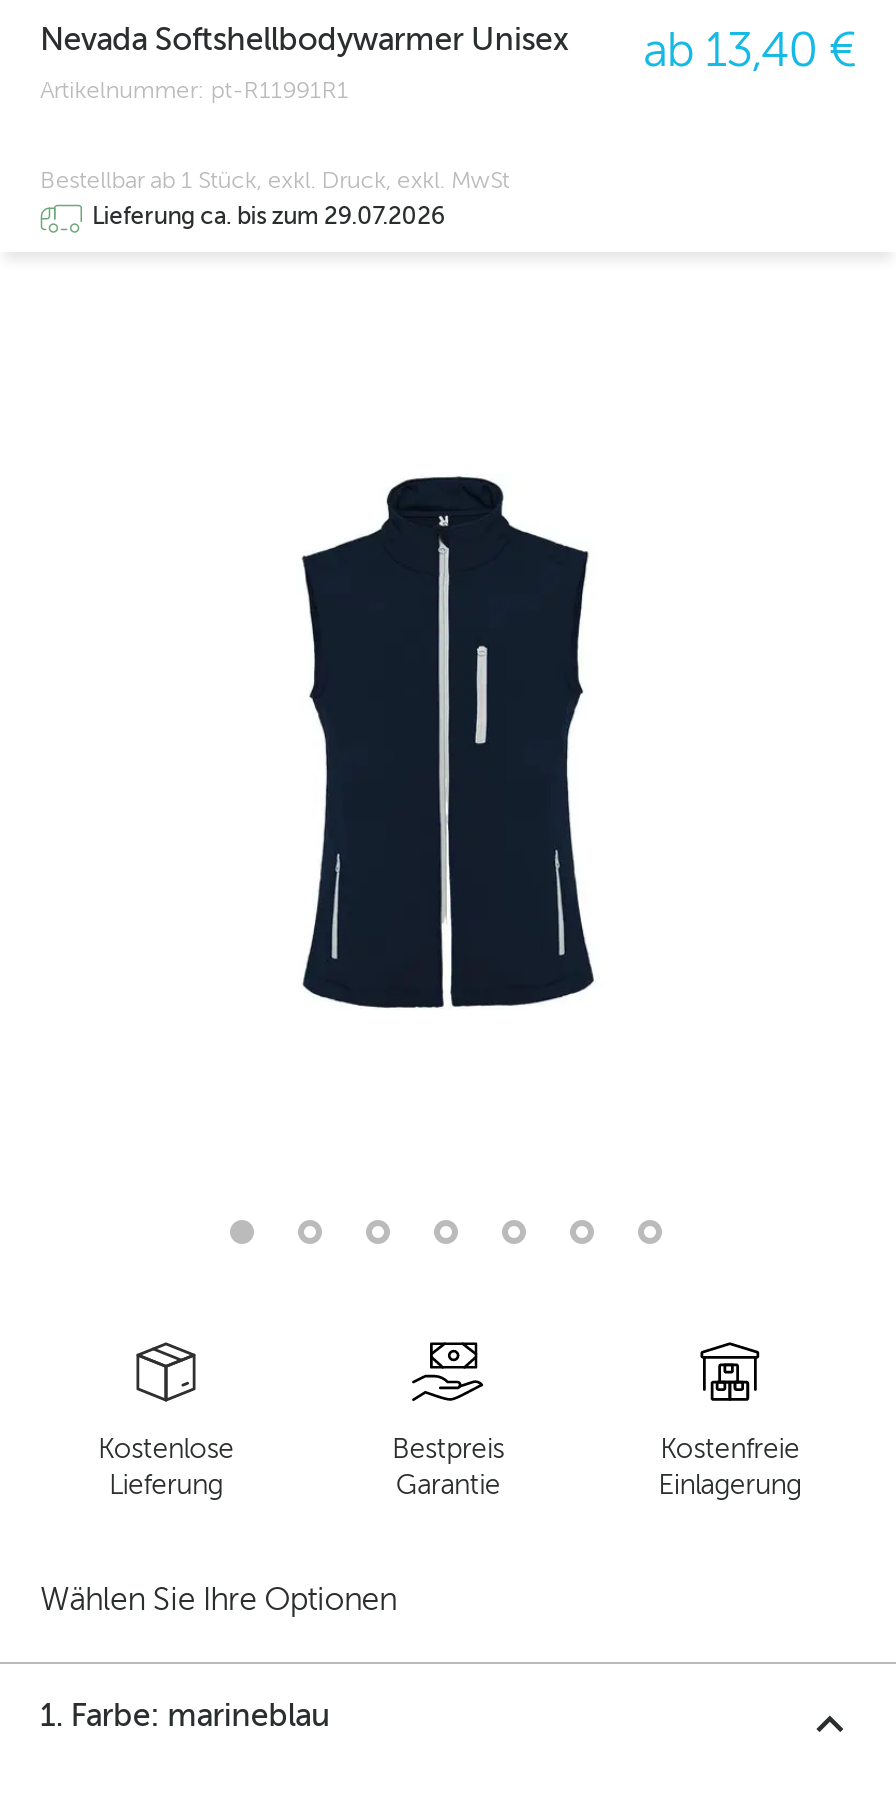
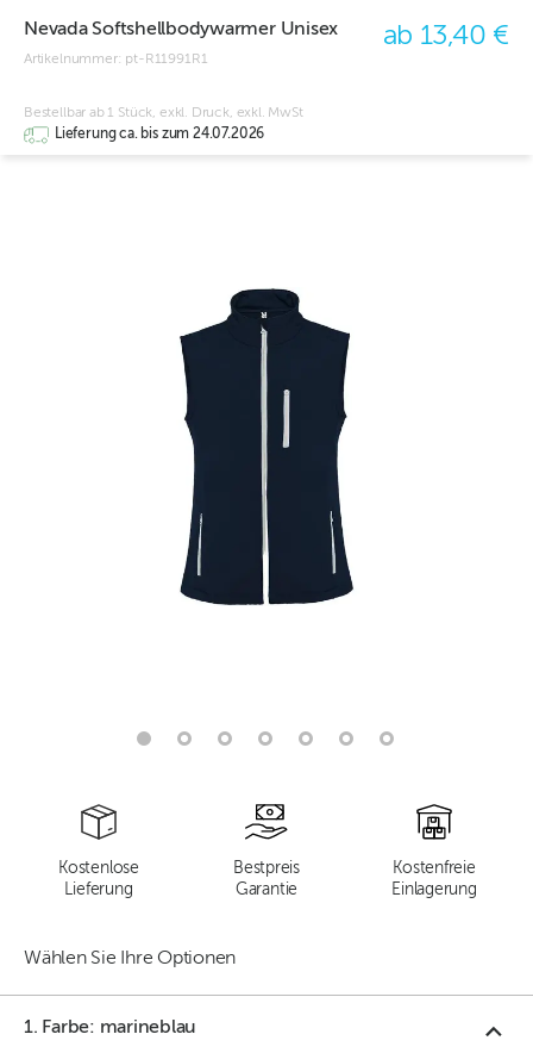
- Lieferung ca. bis zum 29.07.2026
+ Lieferung ca. bis zum 24.07.2026
